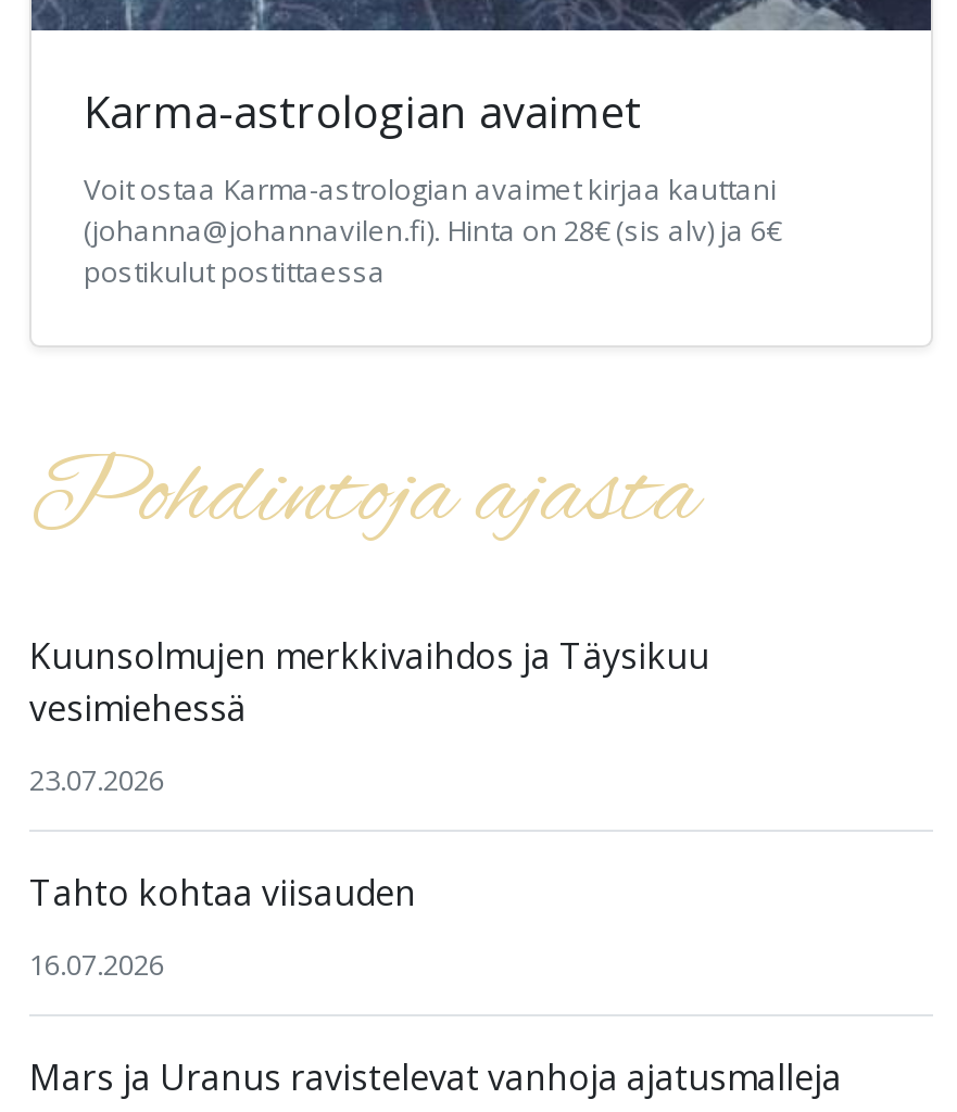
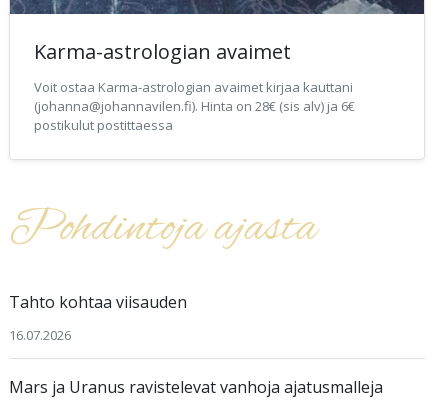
- Kuunsolmujen merkkivaihdos ja Täysikuu
- vesimiehessä
- 23.07.2026
